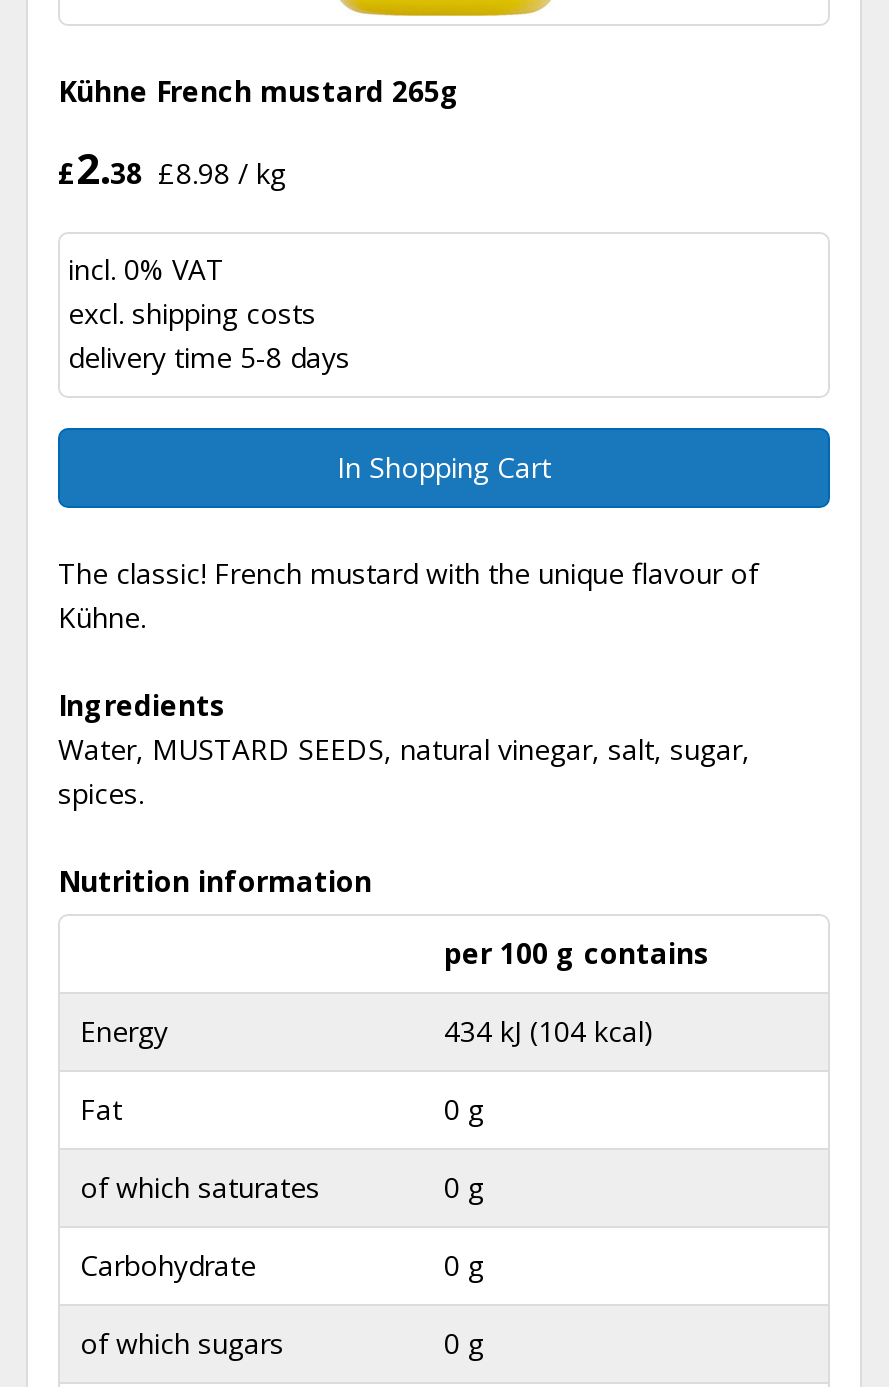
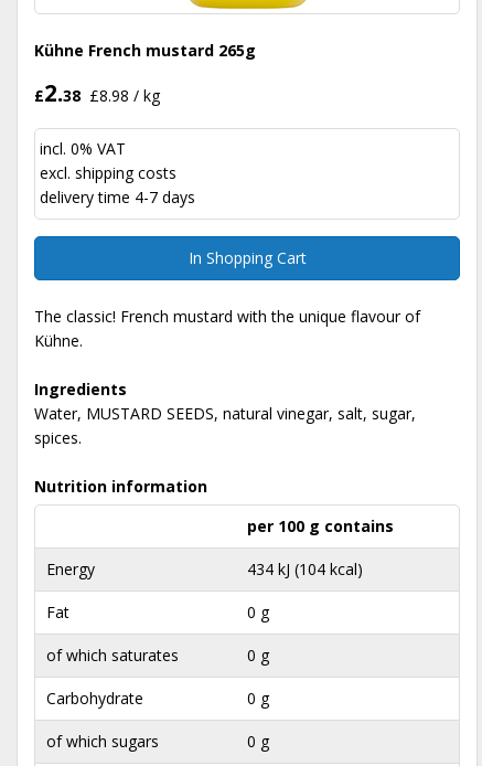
- delivery time 5-8 days
+ delivery time 4-7 days
